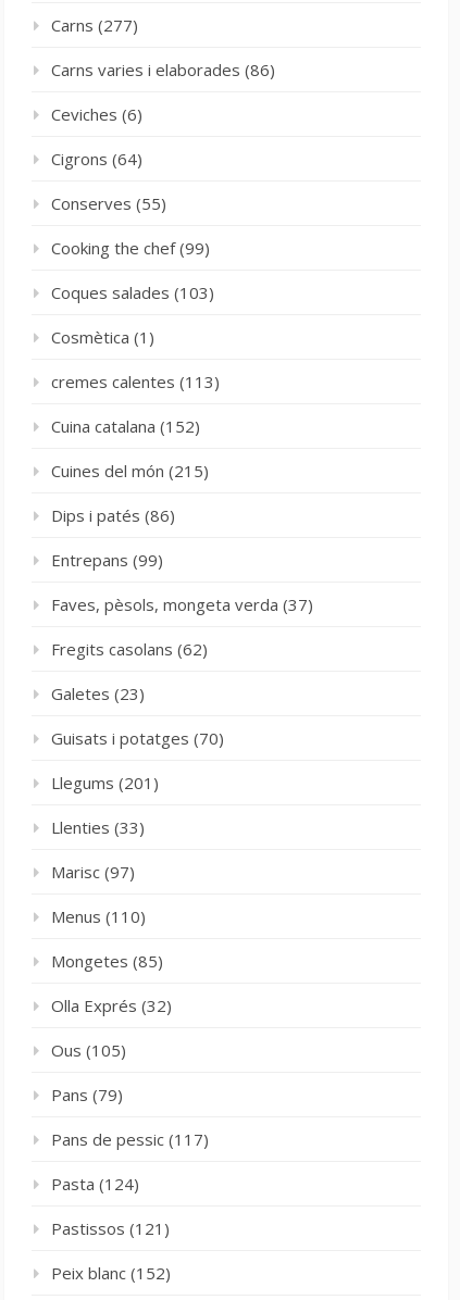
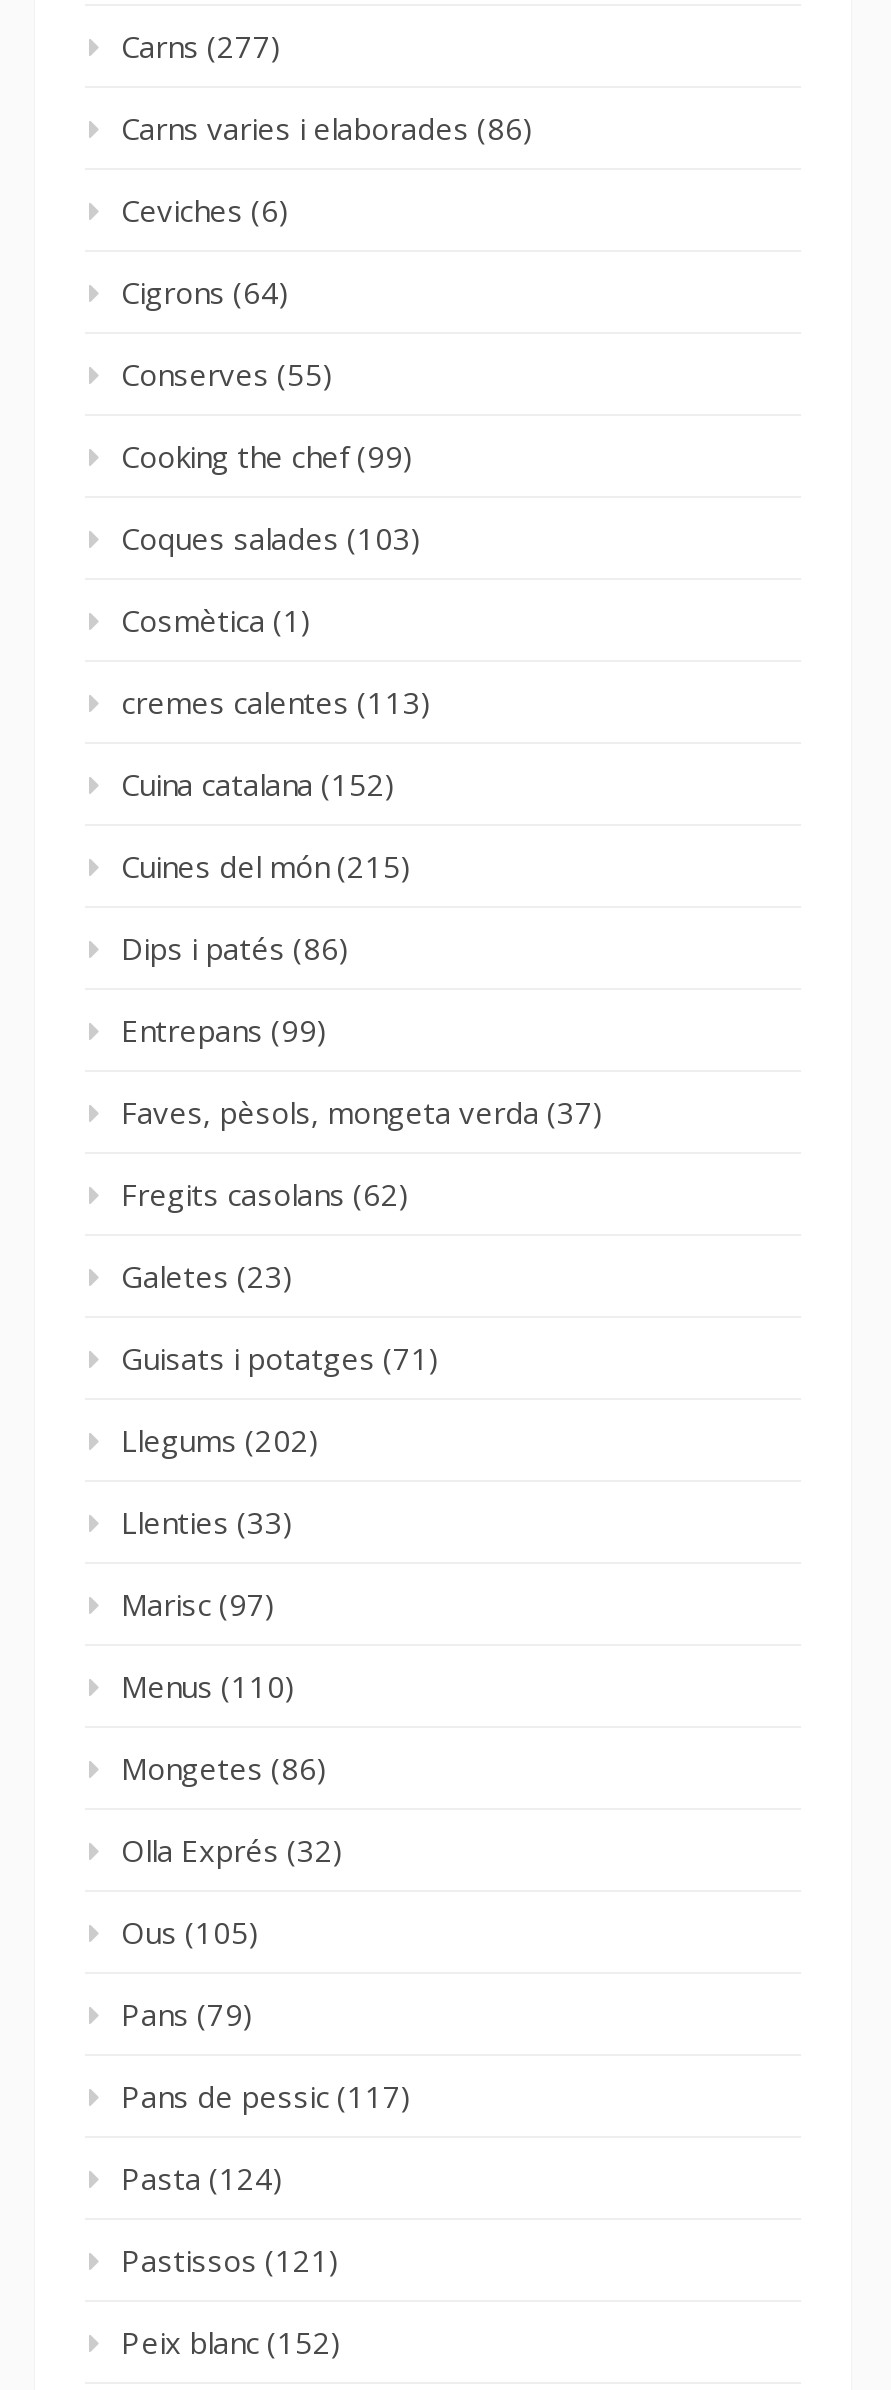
- Guisats i potatges (70)
+ Guisats i potatges (71)

- Llegums (201)
+ Llegums (202)

- Mongetes (85)
+ Mongetes (86)
